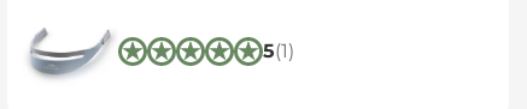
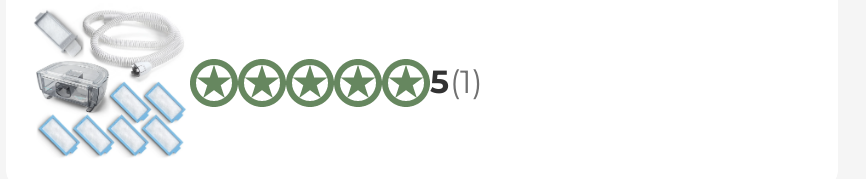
- [image]
+ [image]
